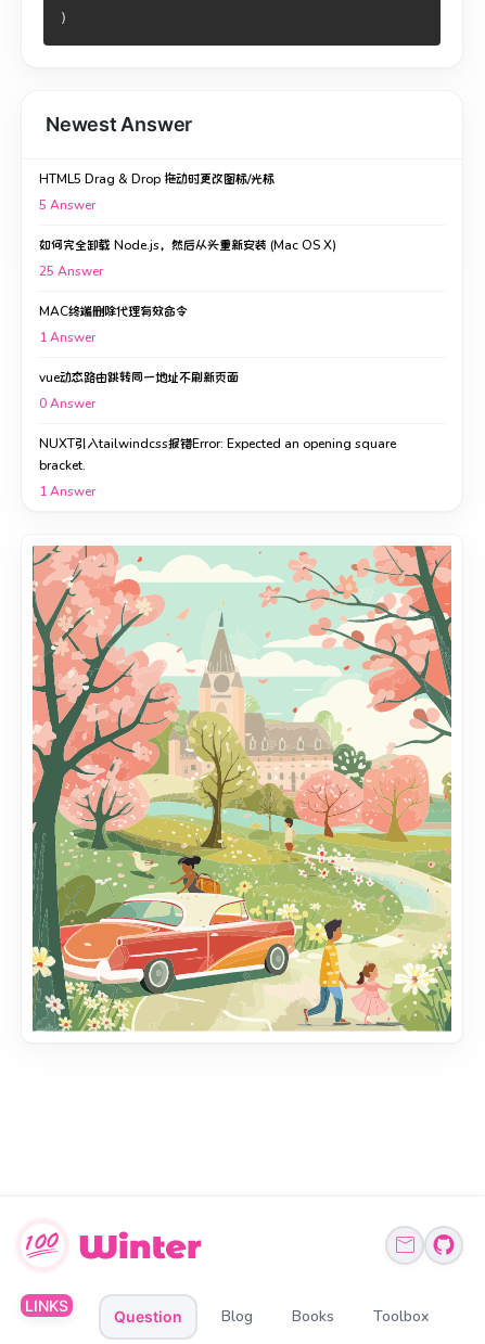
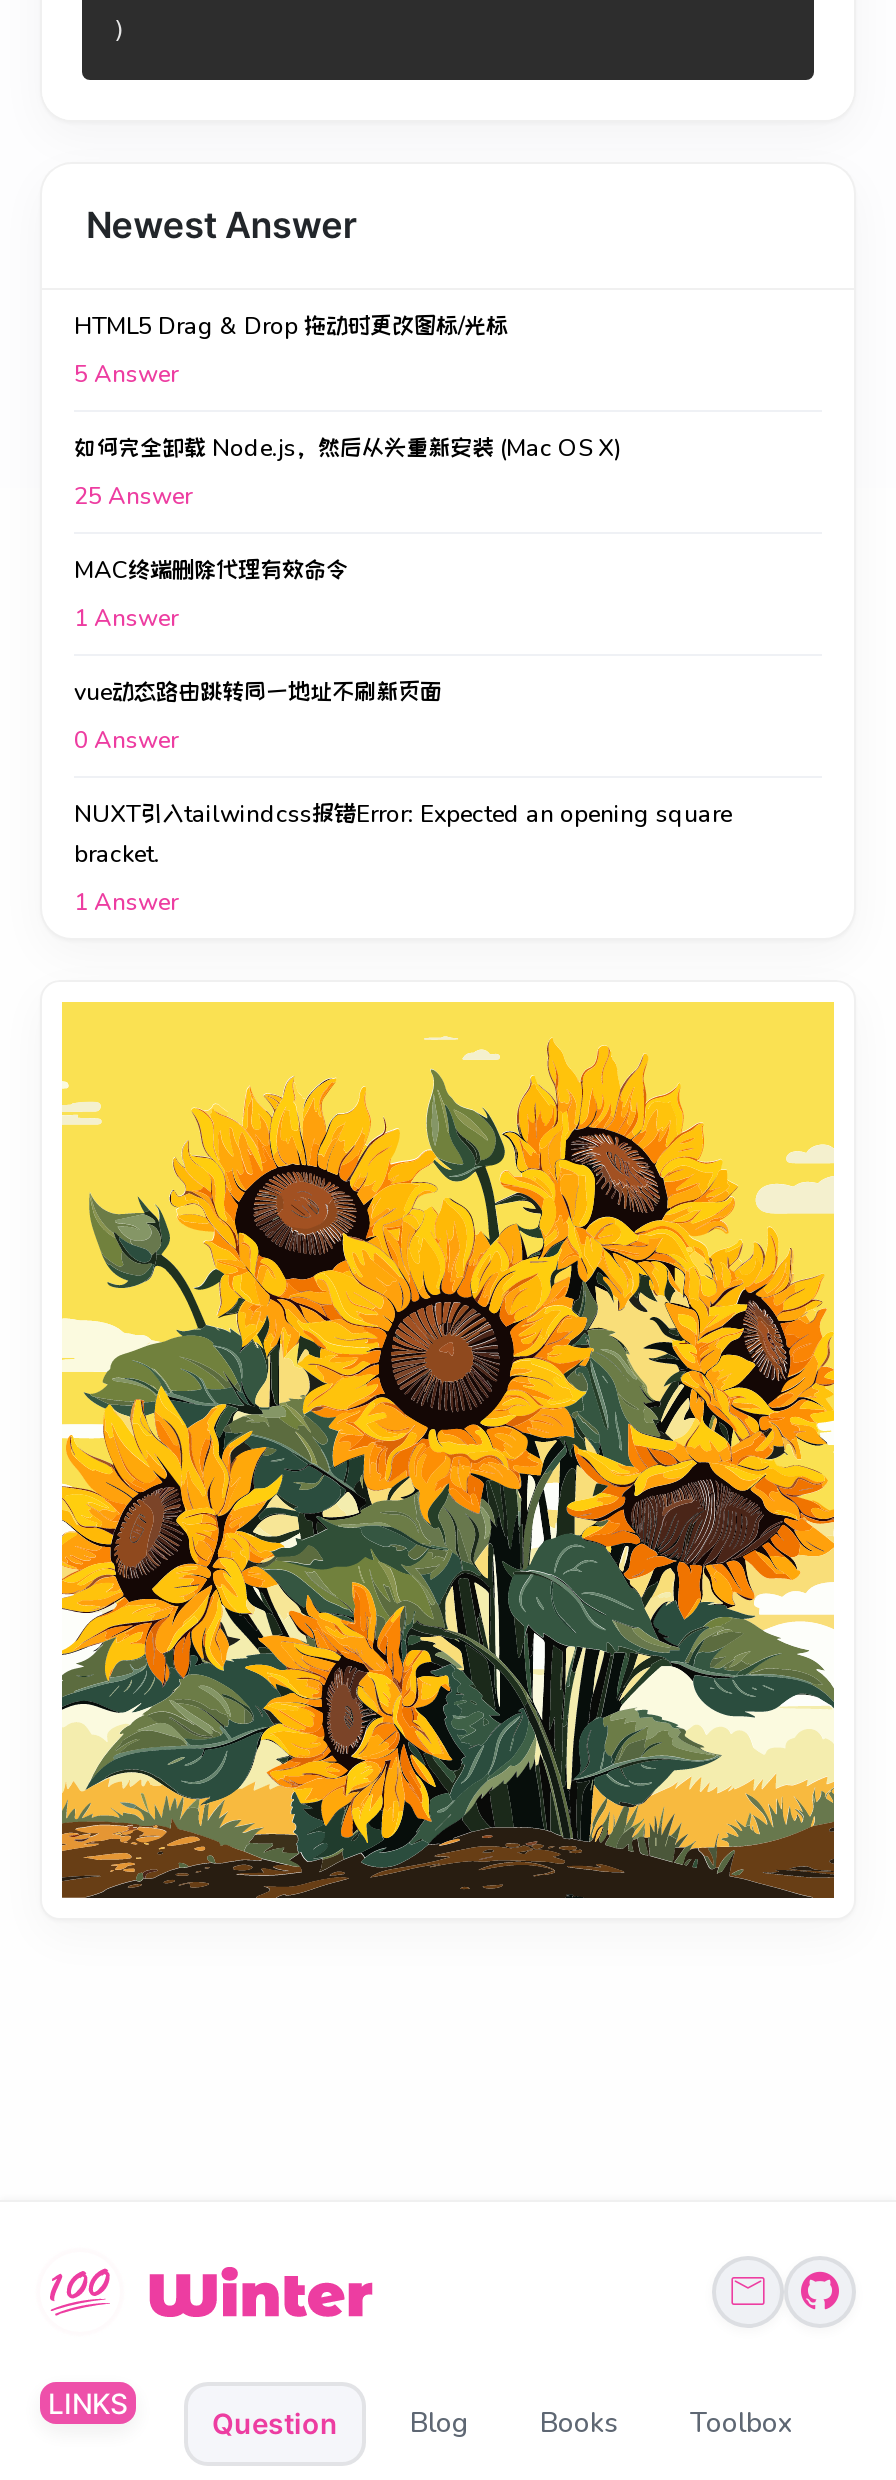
- [image]
+ [image]
